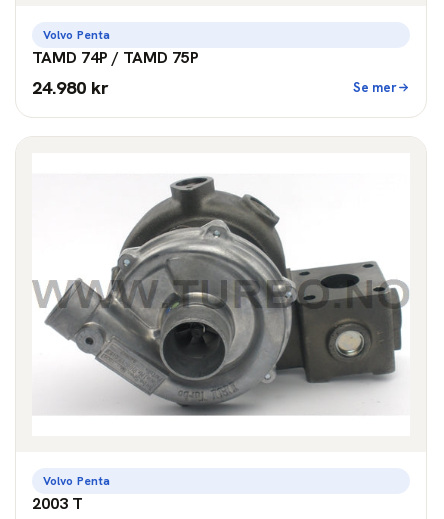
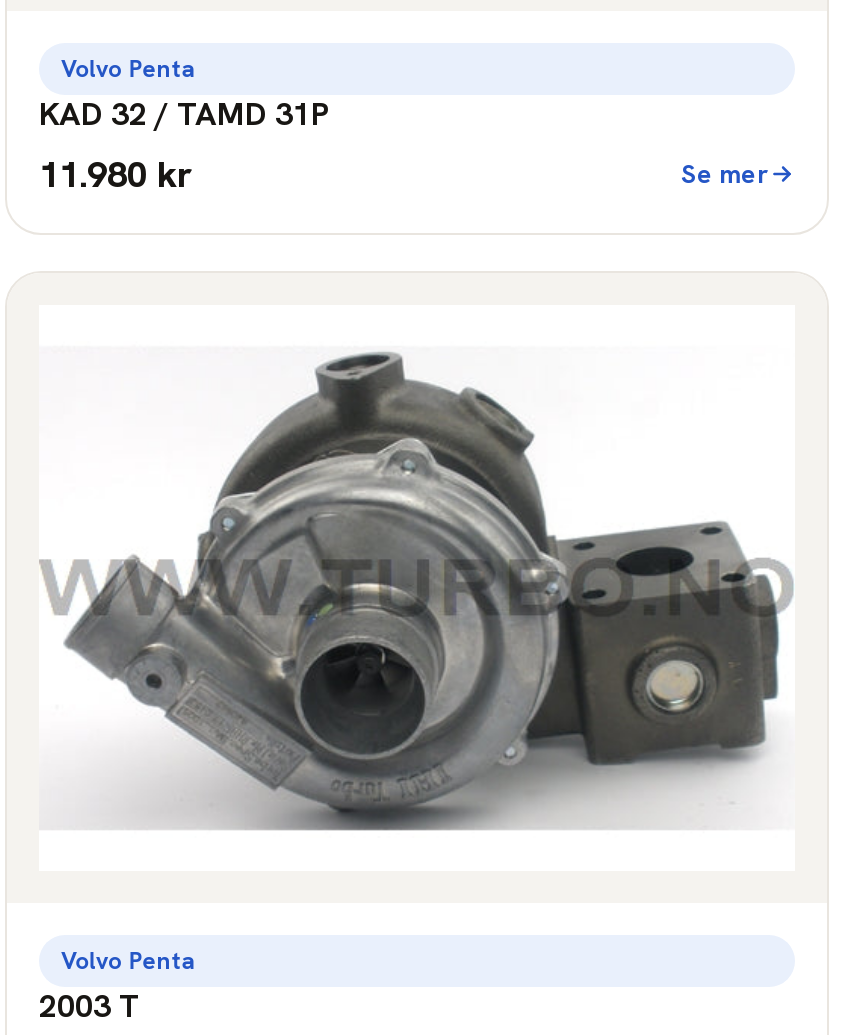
- TAMD 74P / TAMD 75P
+ KAD 32 / TAMD 31P

- 24.980 kr
+ 11.980 kr
